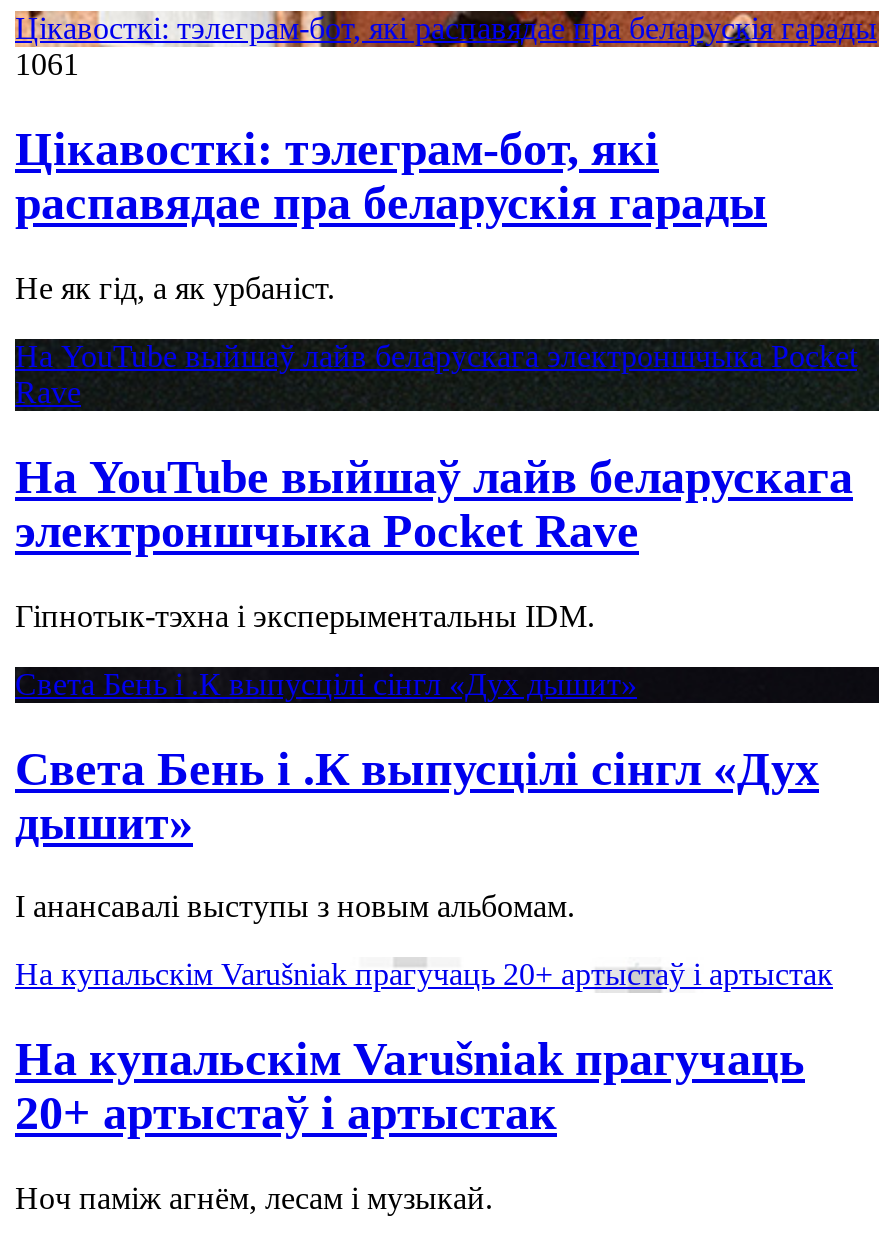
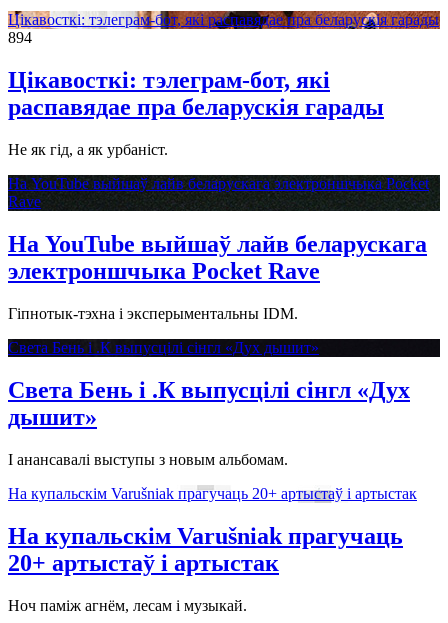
- 1061
+ 894
